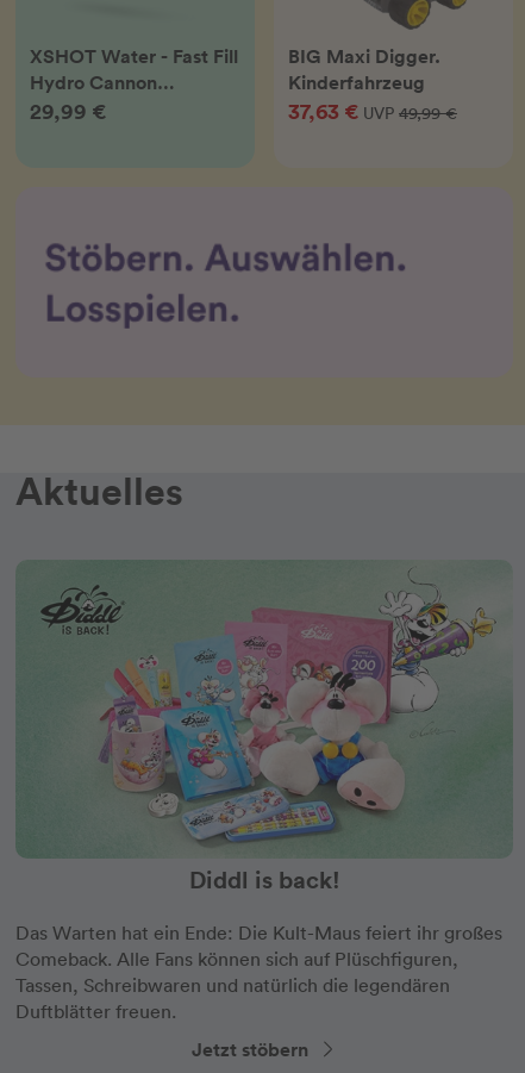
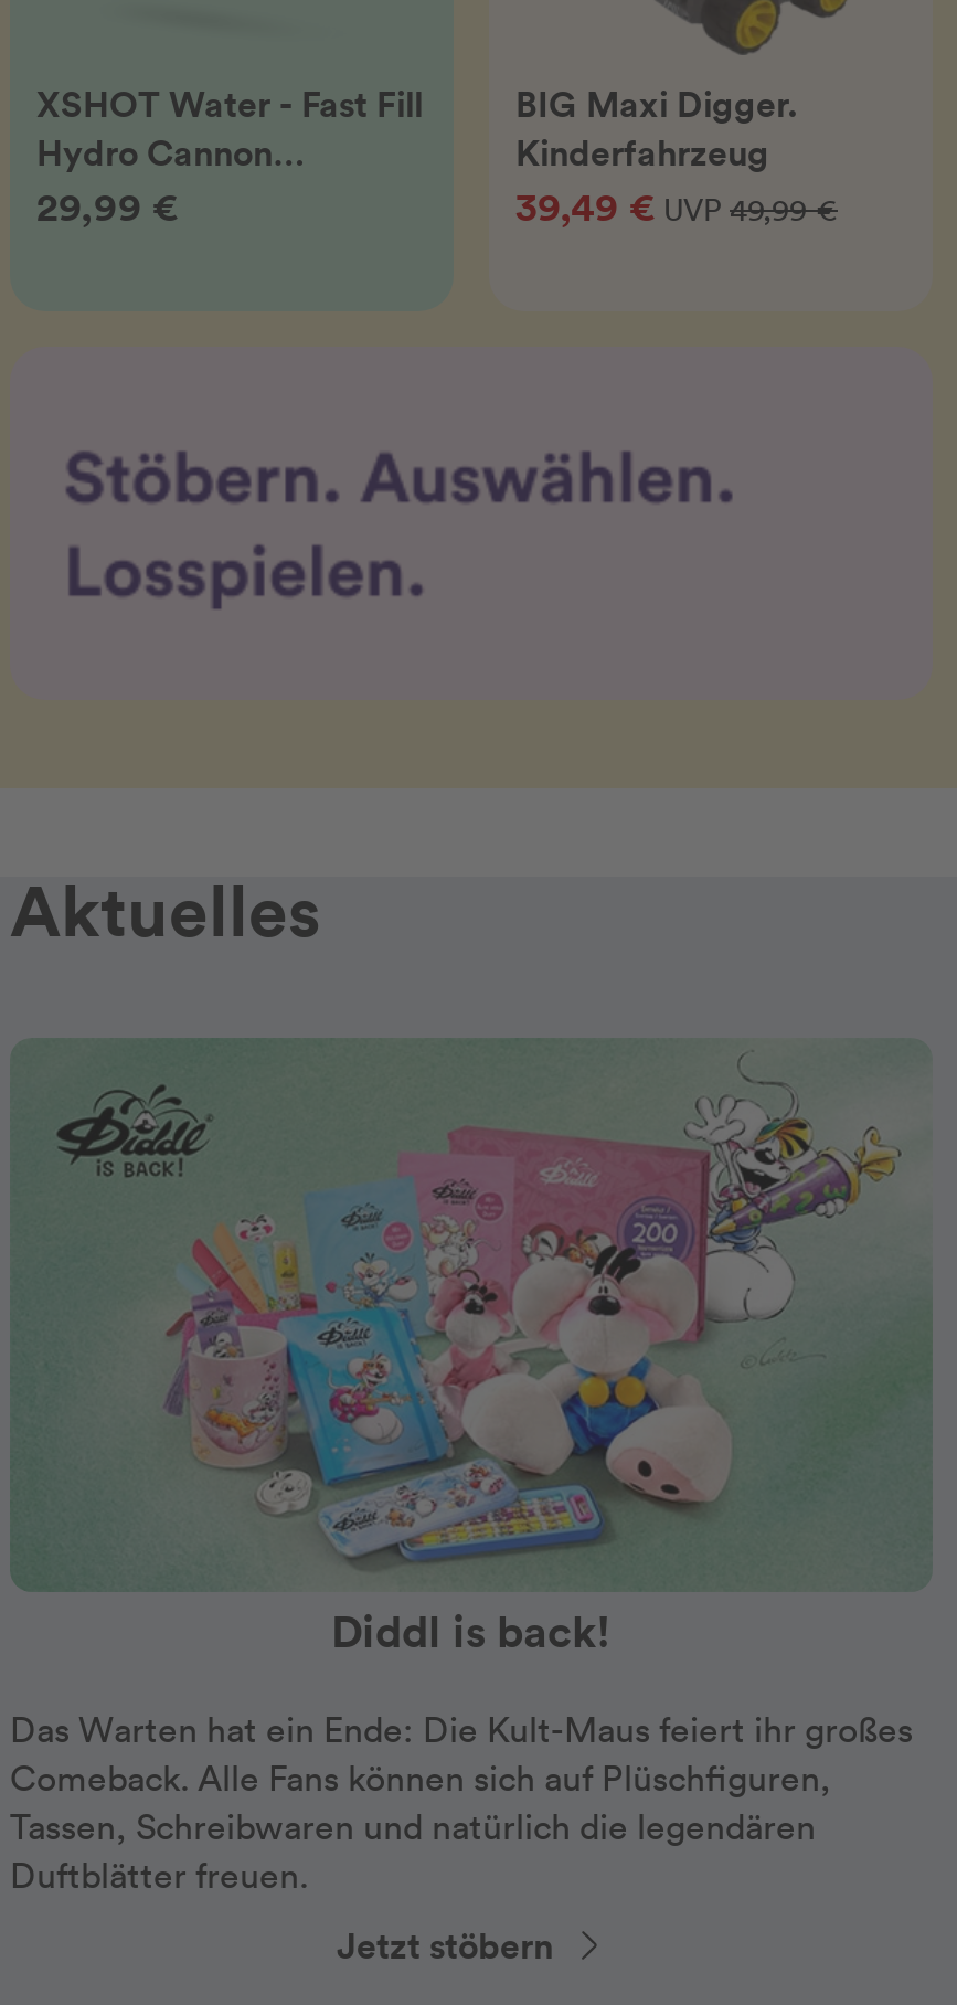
- 37,63 €UVP 49,99 €
+ 39,49 €UVP 49,99 €
